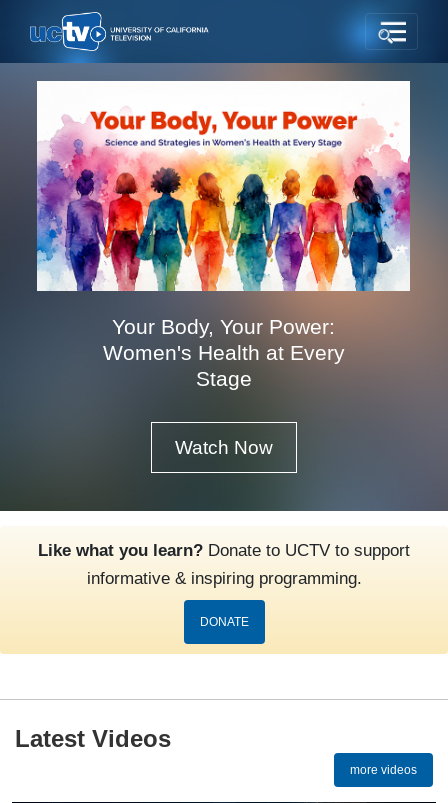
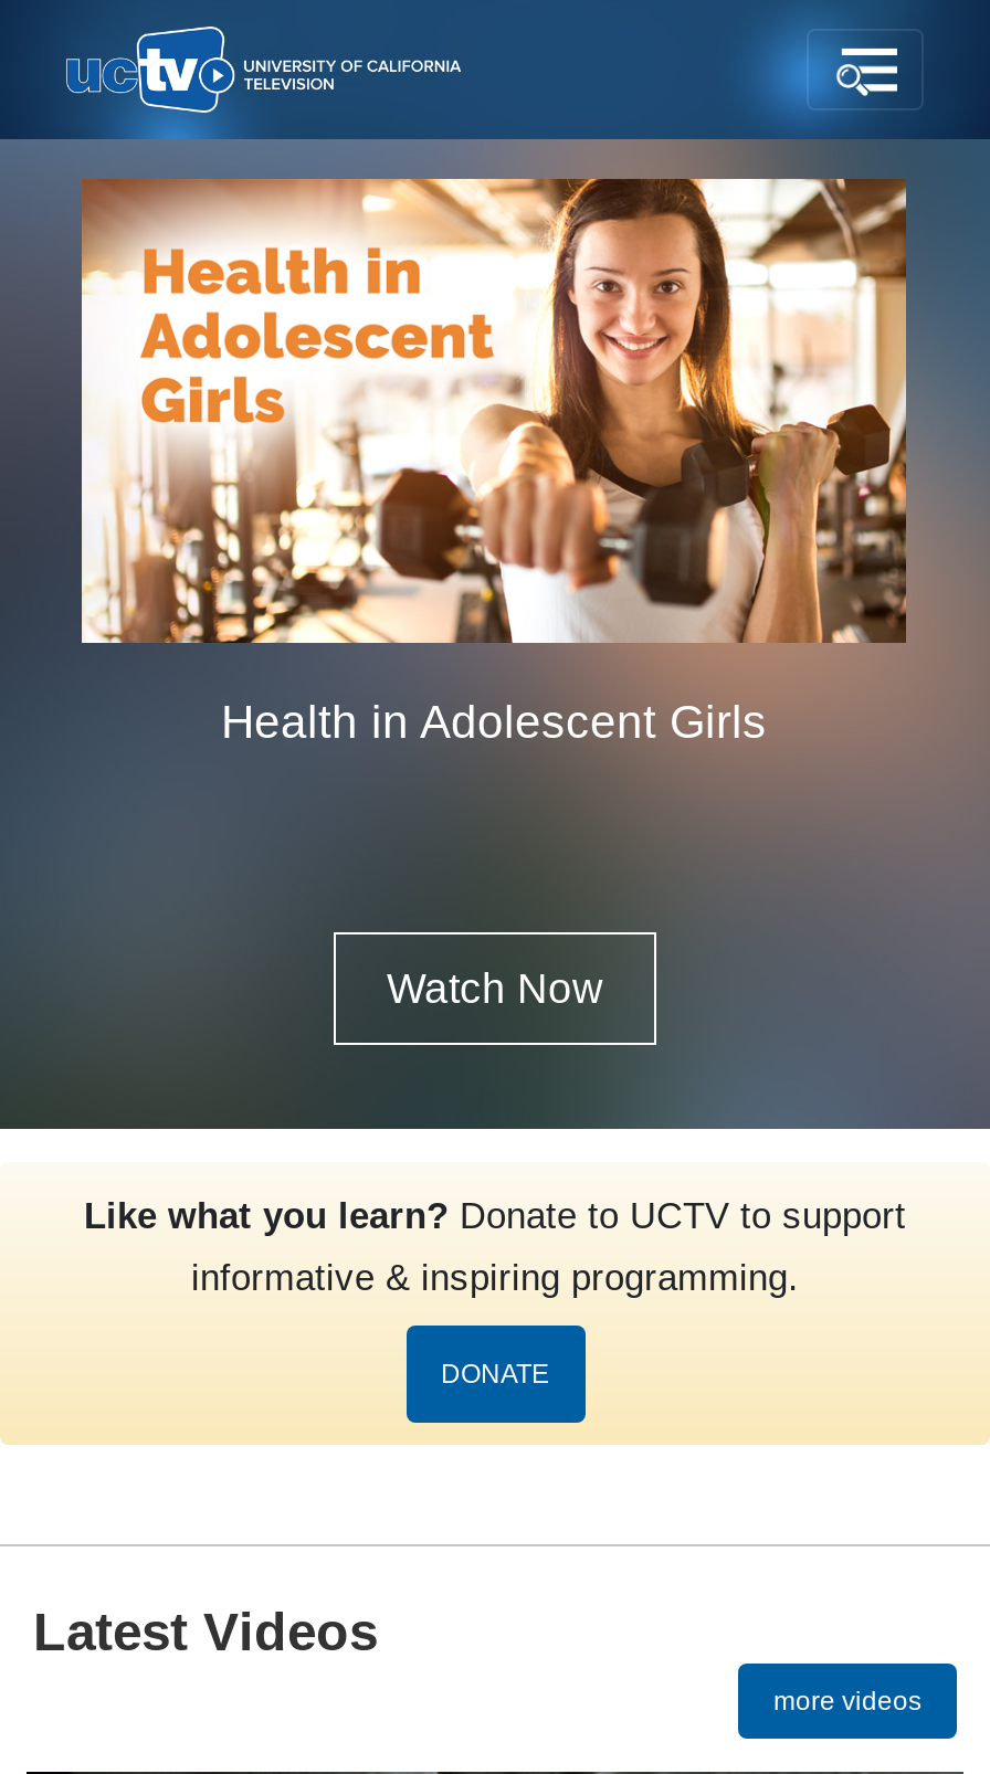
- [image]
- Your Body, Your Power:
- Women's Health at Every
- Stage
+ [image]
+ Health in Adolescent Girls
